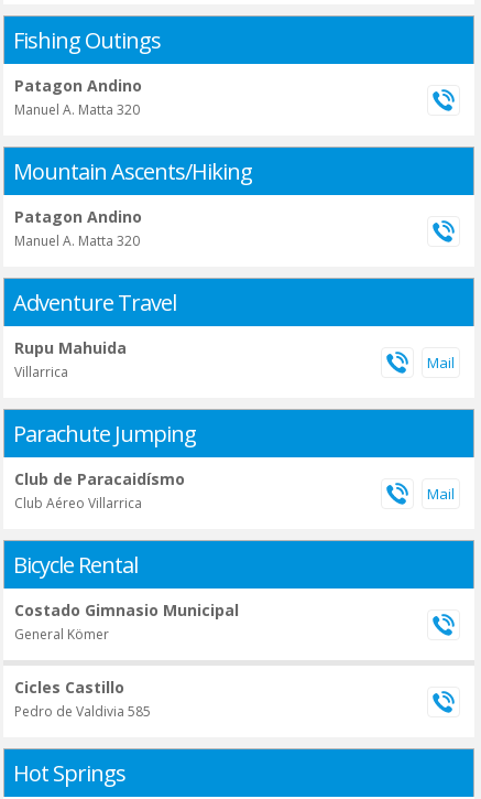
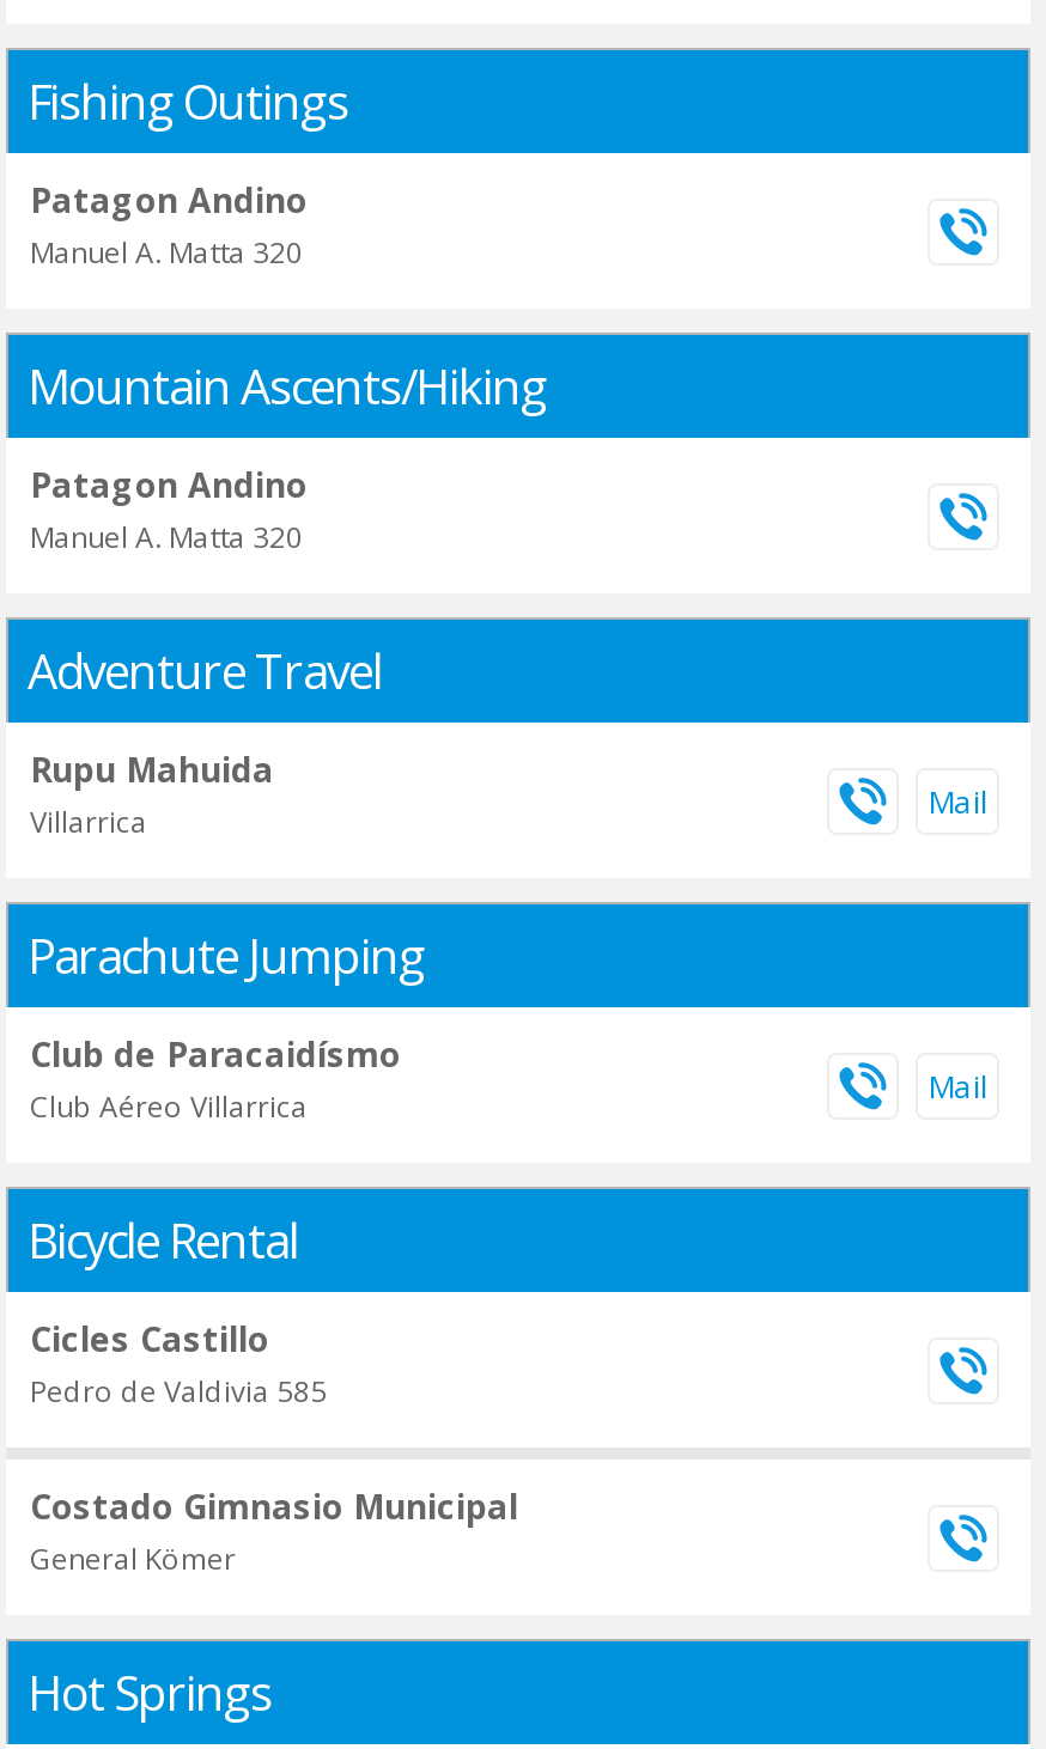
moved down: Costado Gimnasio Municipal | General Kömer

moved up: Cicles Castillo | Pedro de Valdivia 585
